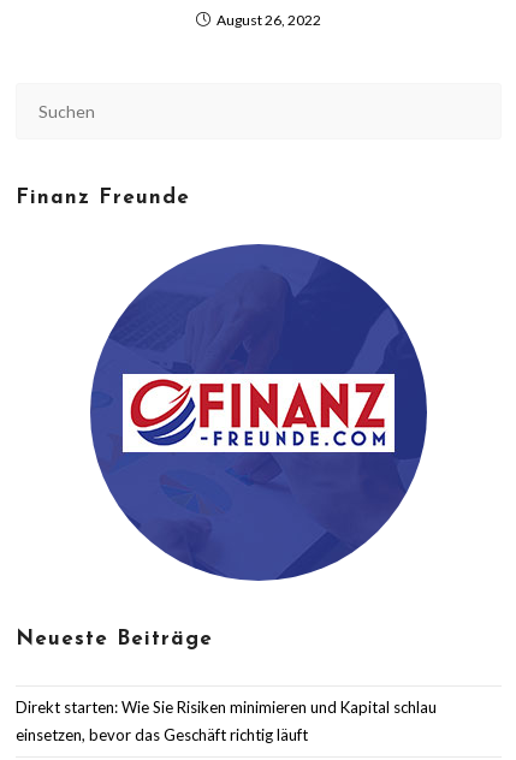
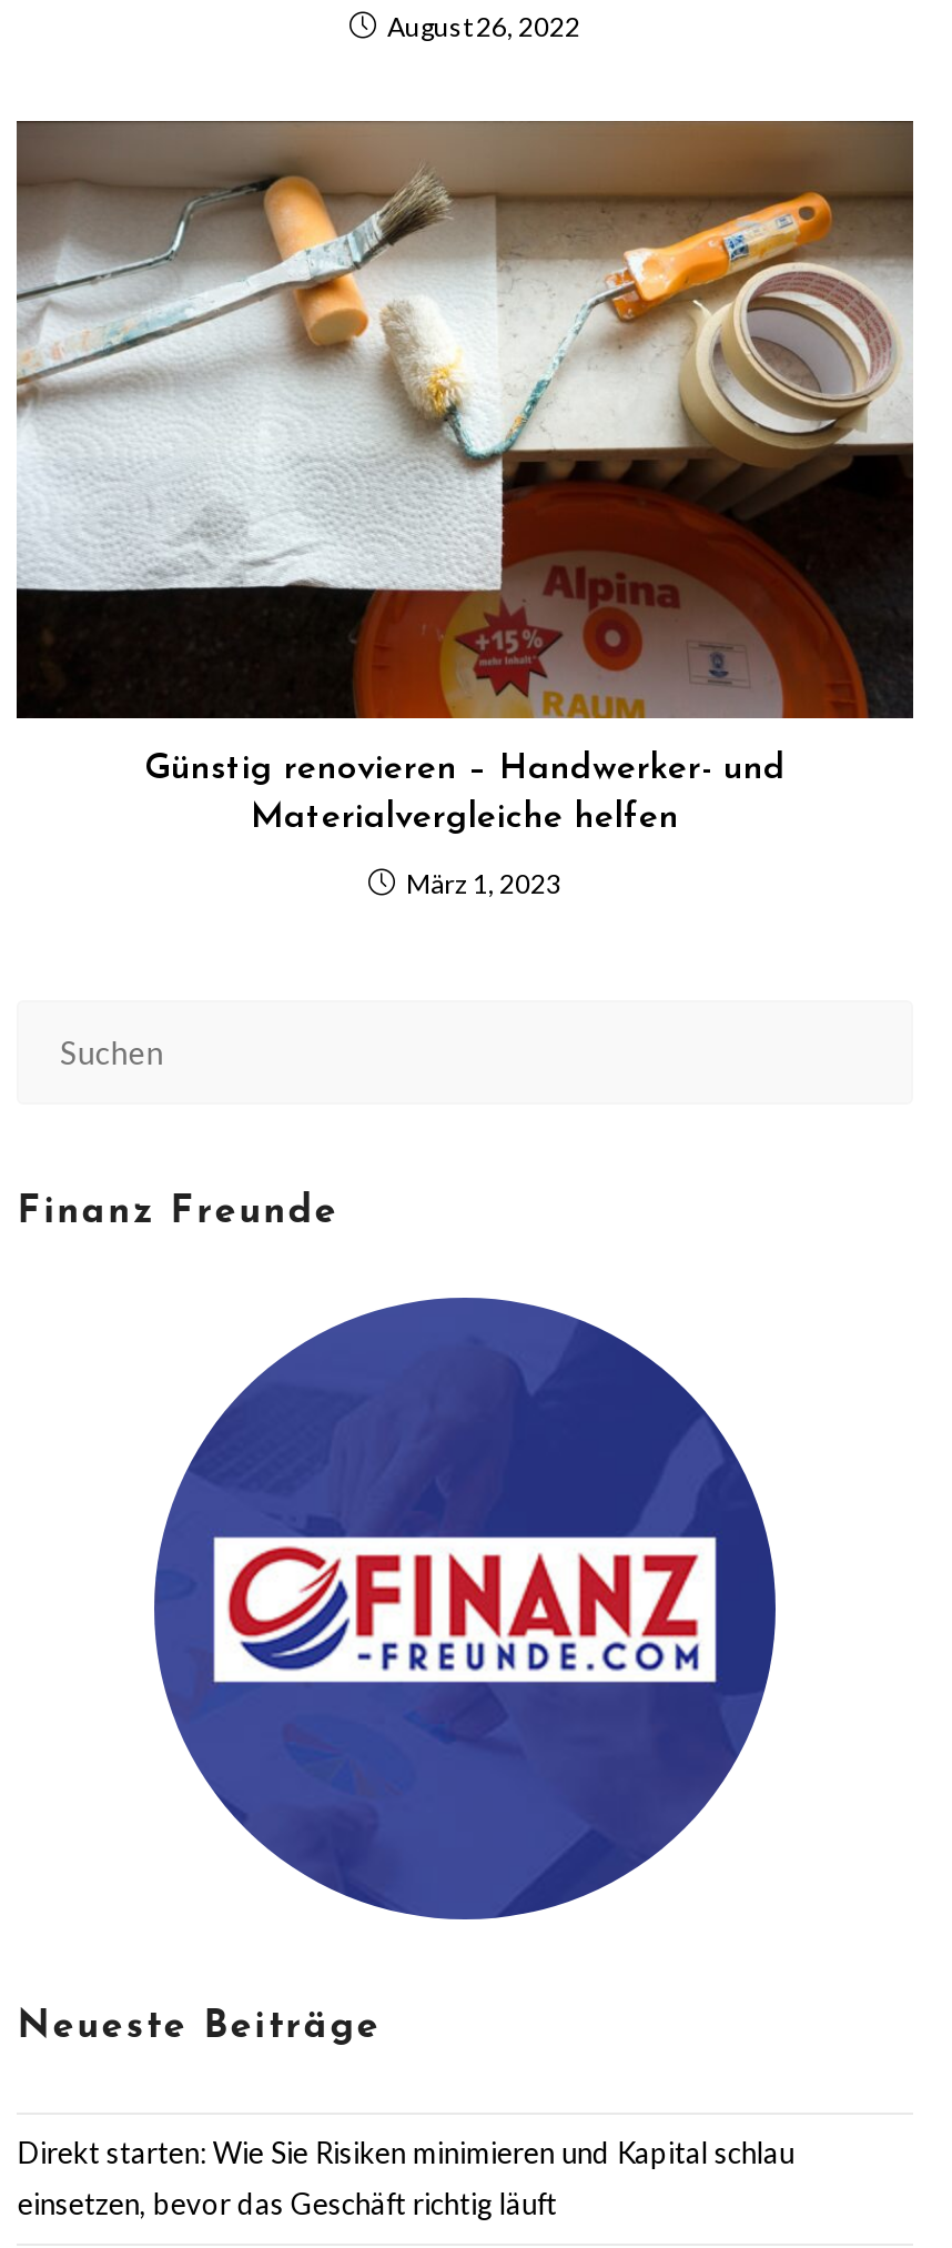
+ [image]
+ Günstig renovieren – Handwerker- und
+ Materialvergleiche helfen
+ März 1, 2023
